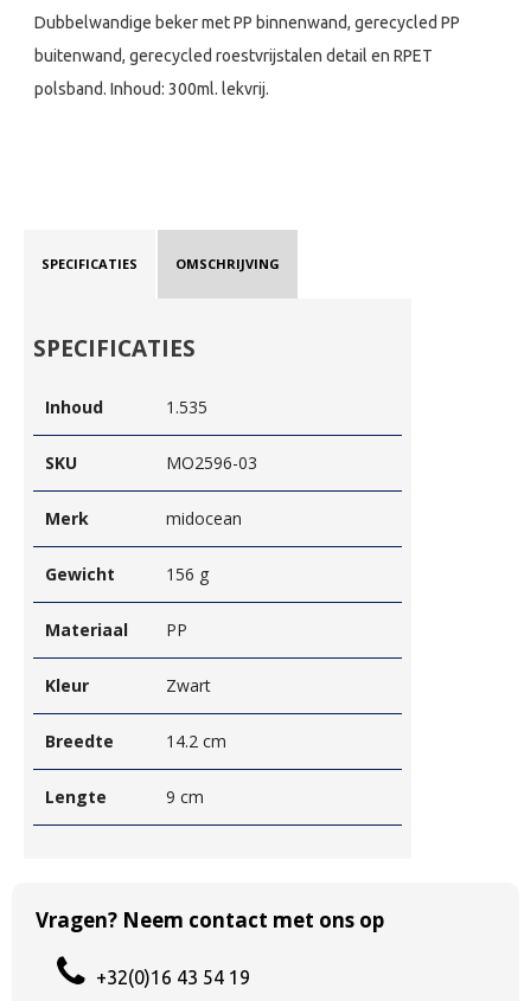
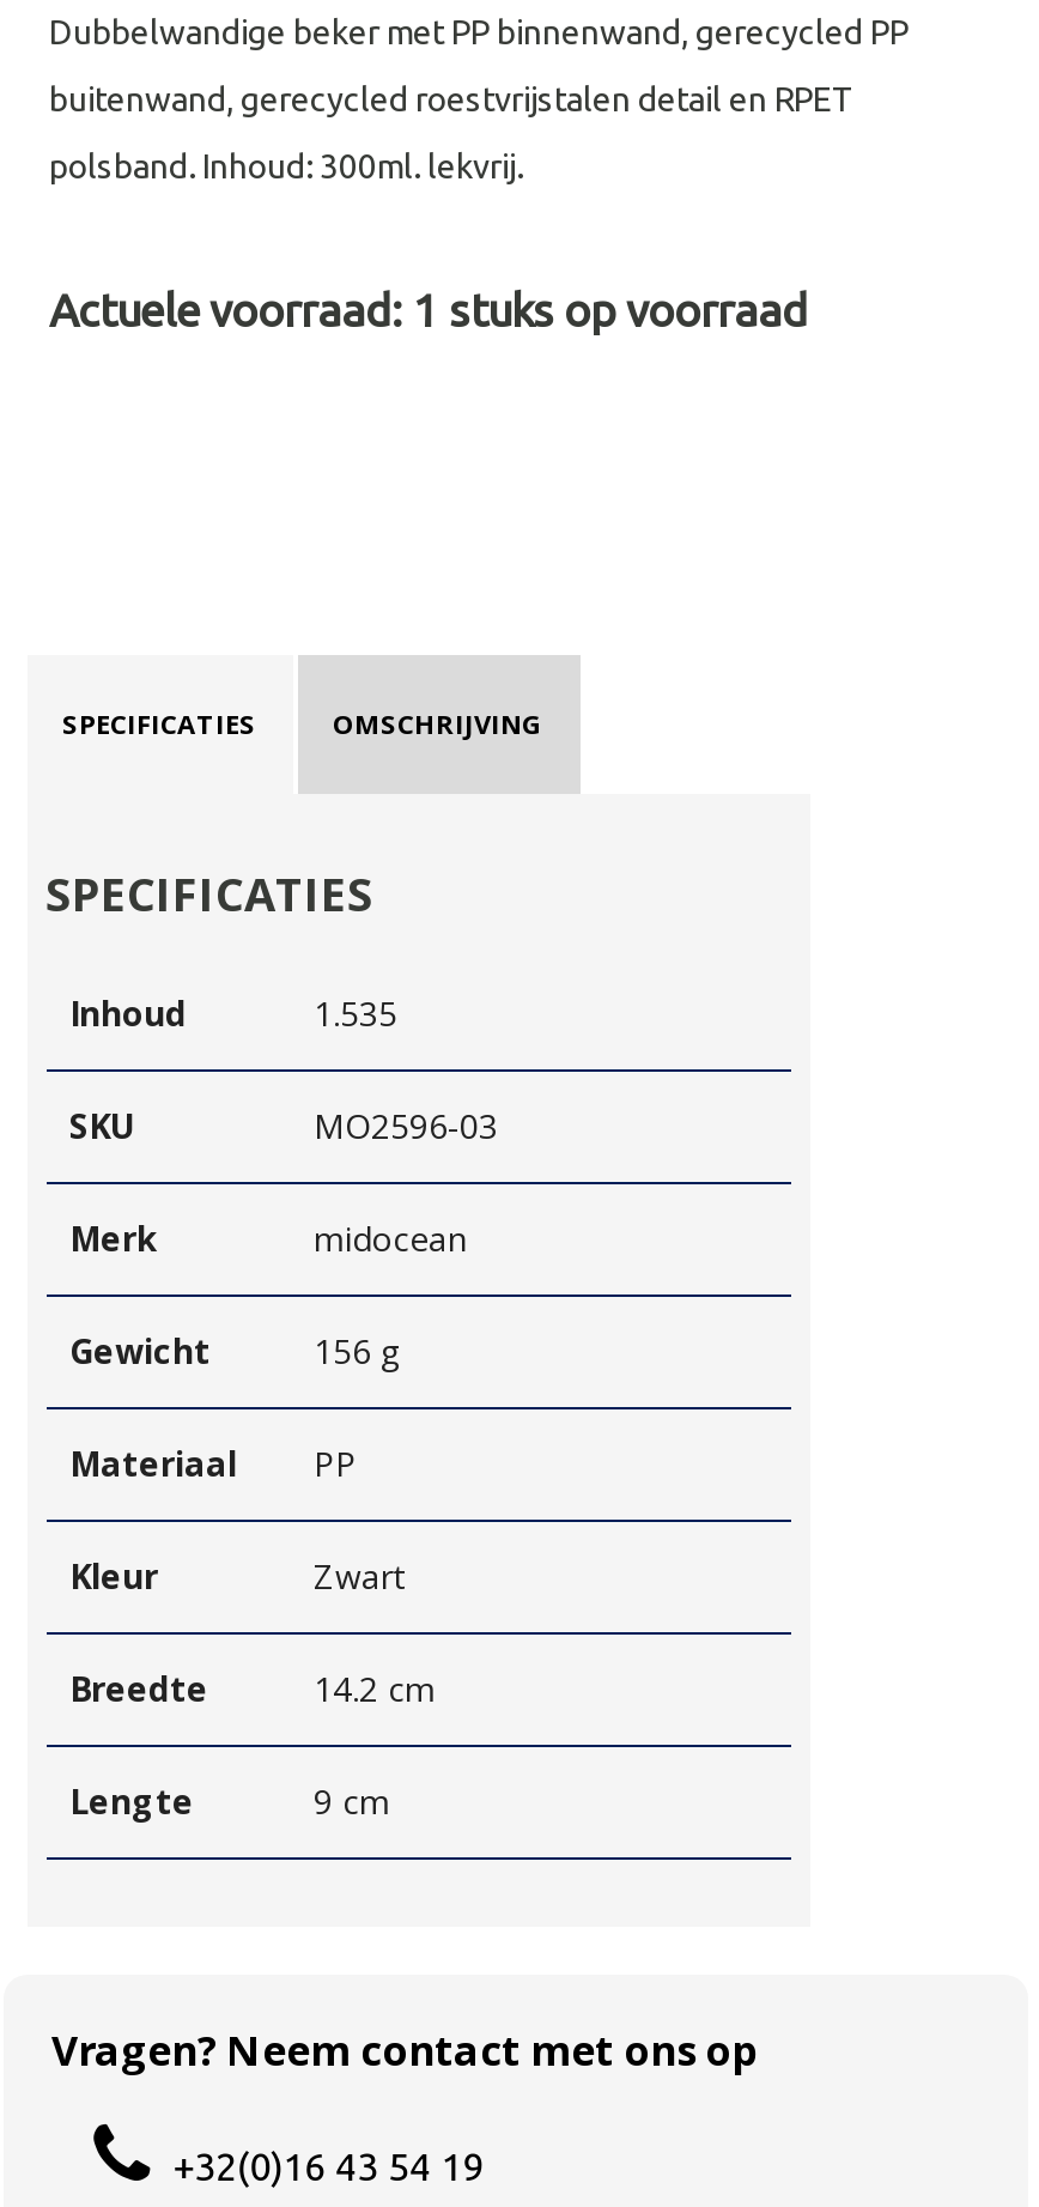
+ Actuele voorraad: 1 stuks op voorraad
